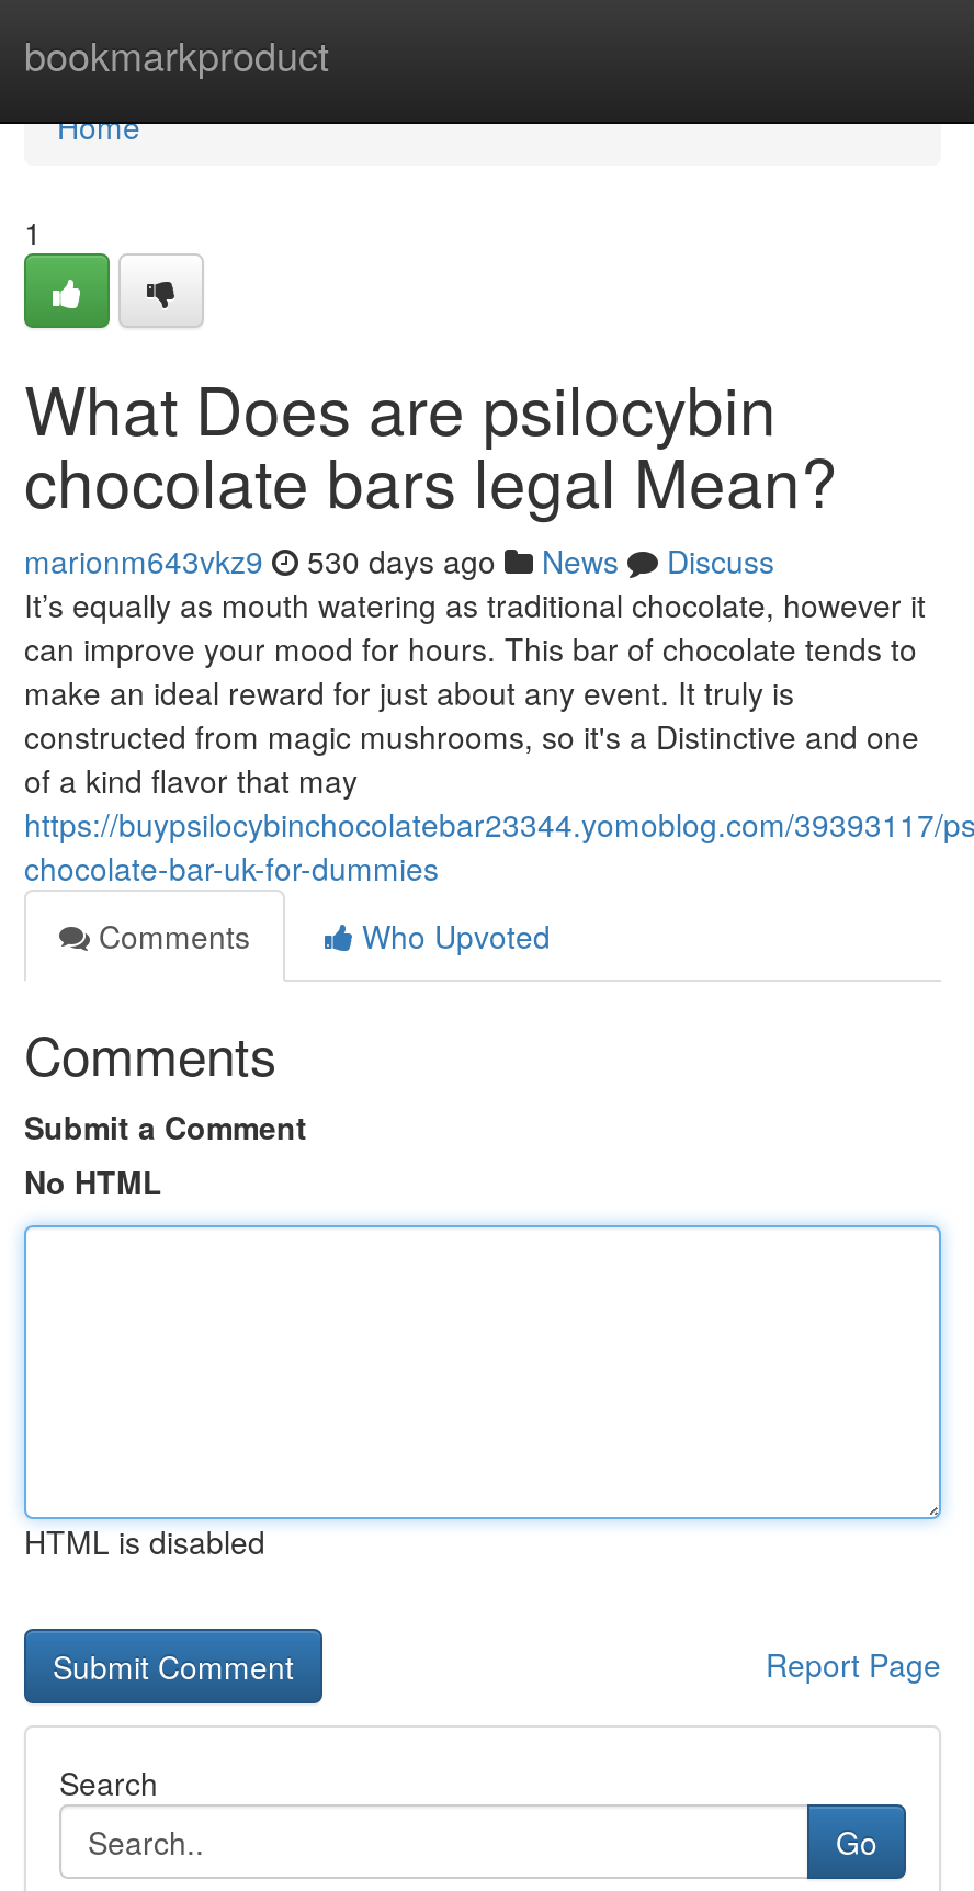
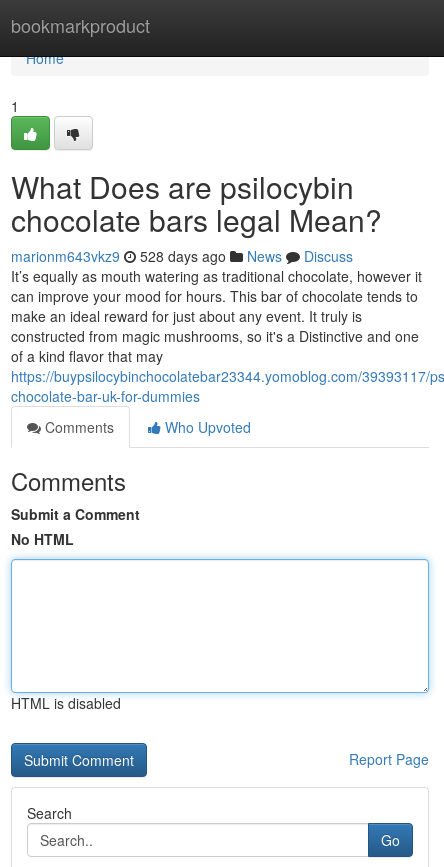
- marionm643vkz9 530 days ago News Discuss
+ marionm643vkz9 528 days ago News Discuss
